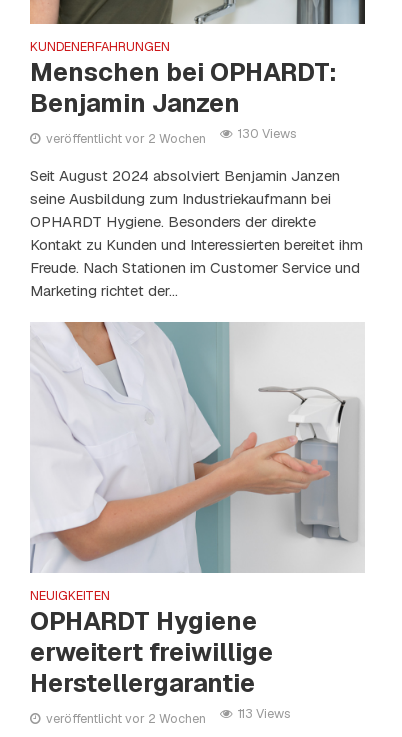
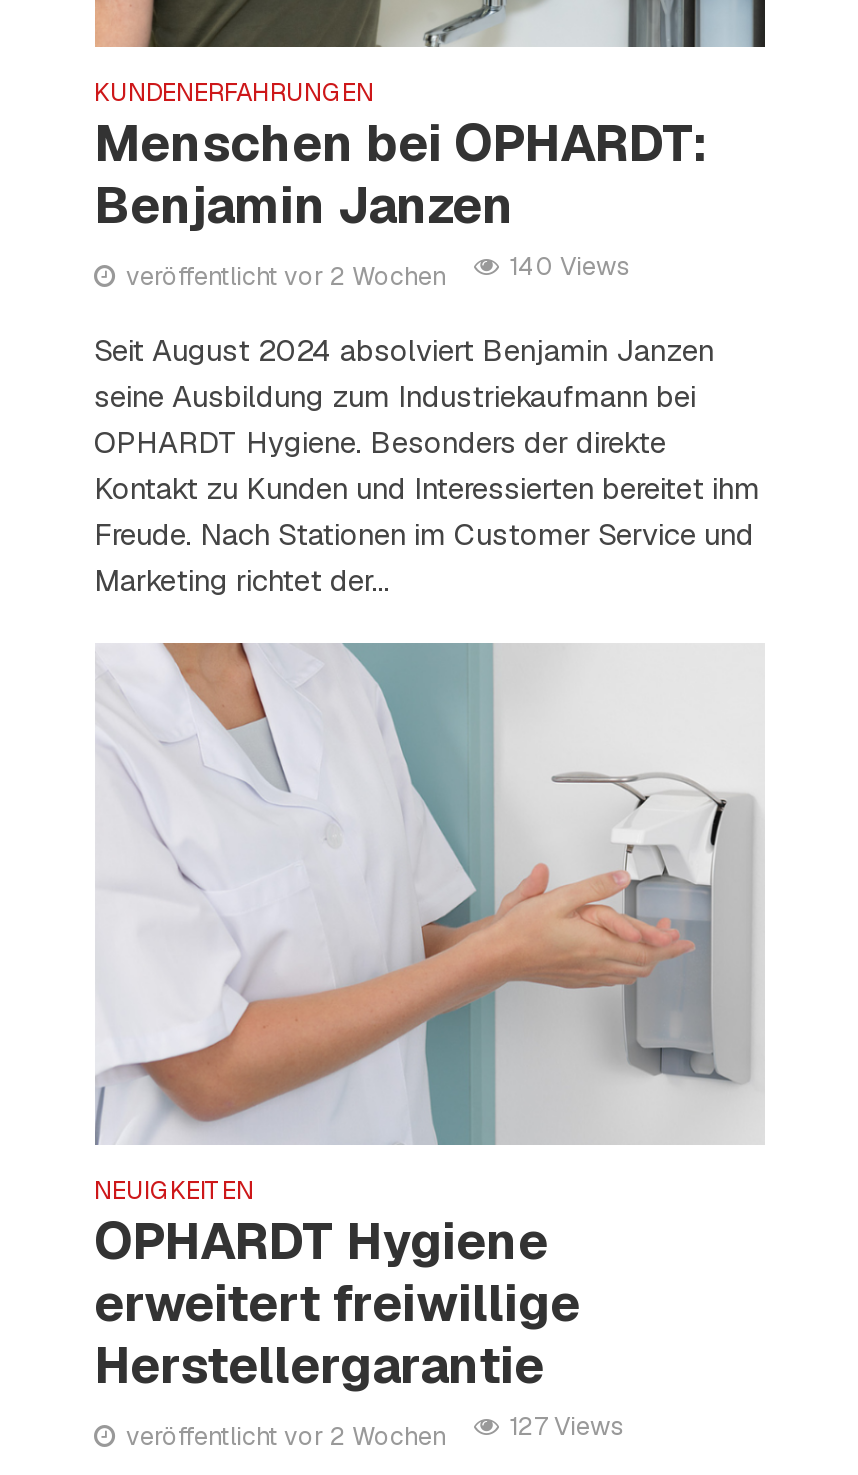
- veröffentlicht vor 2 Wochen 130 Views
+ veröffentlicht vor 2 Wochen 140 Views

- veröffentlicht vor 2 Wochen 113 Views
+ veröffentlicht vor 2 Wochen 127 Views
